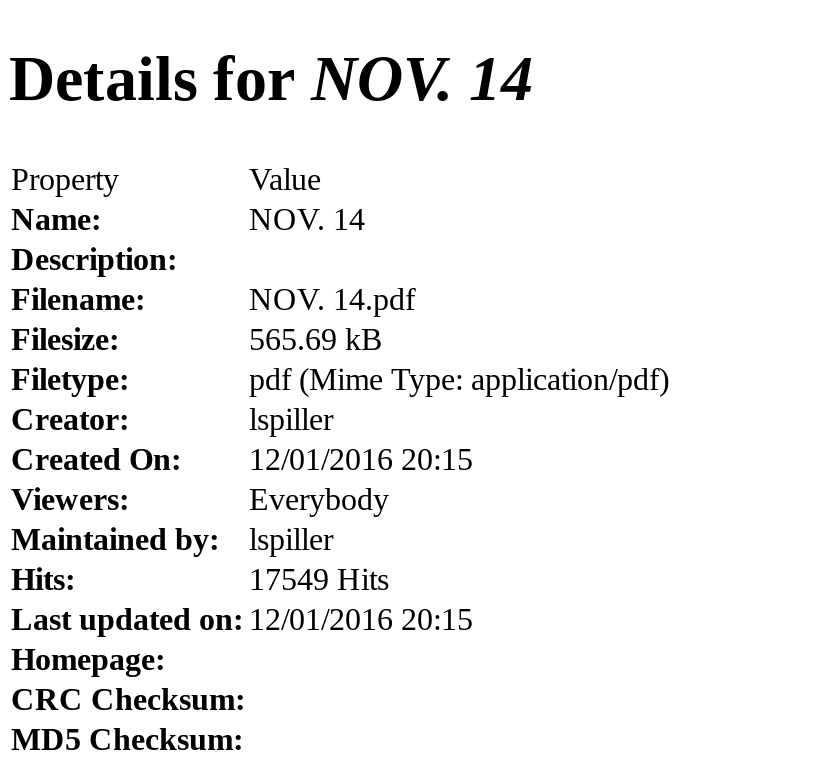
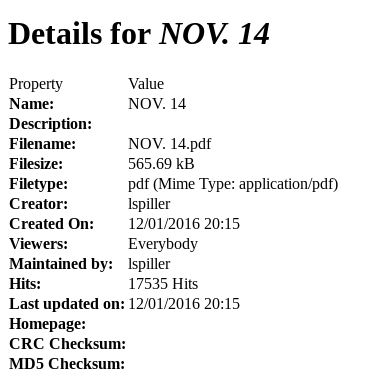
- 17549 Hits
+ 17535 Hits
